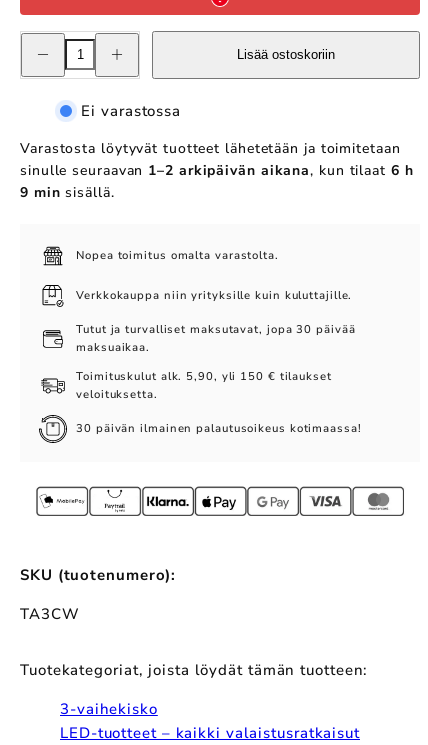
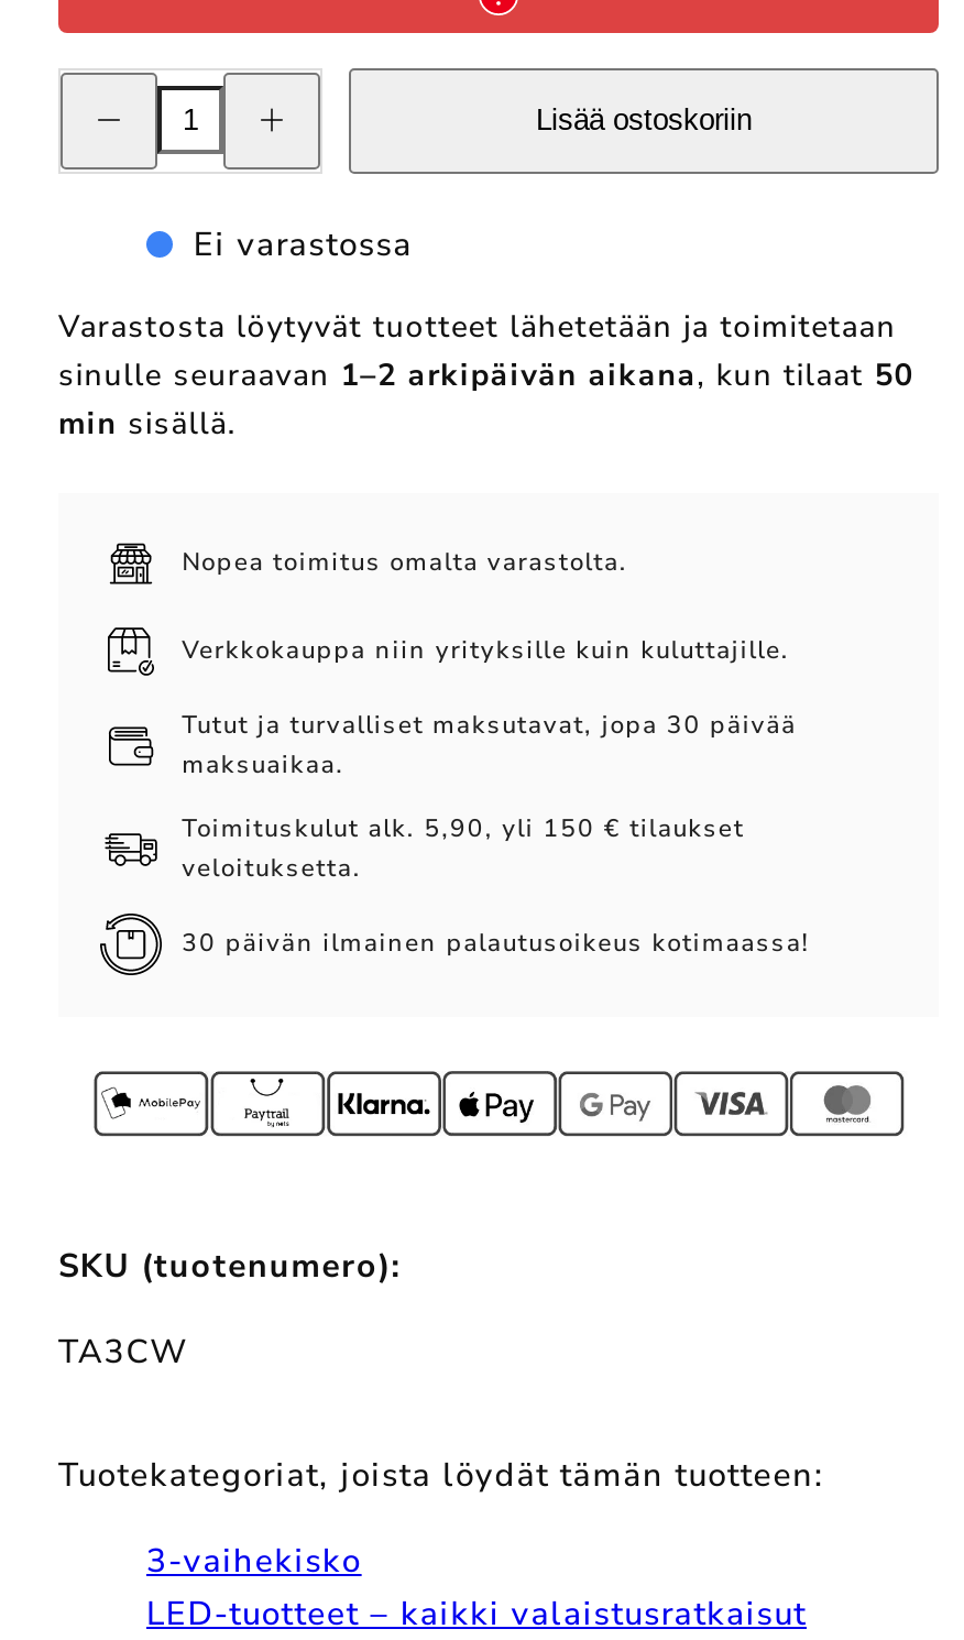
- sinulle seuraavan 1–2 arkipäivän aikana, kun tilaat 6 h
- 9 min sisällä.
+ sinulle seuraavan 1–2 arkipäivän aikana, kun tilaat 50
+ min sisällä.
